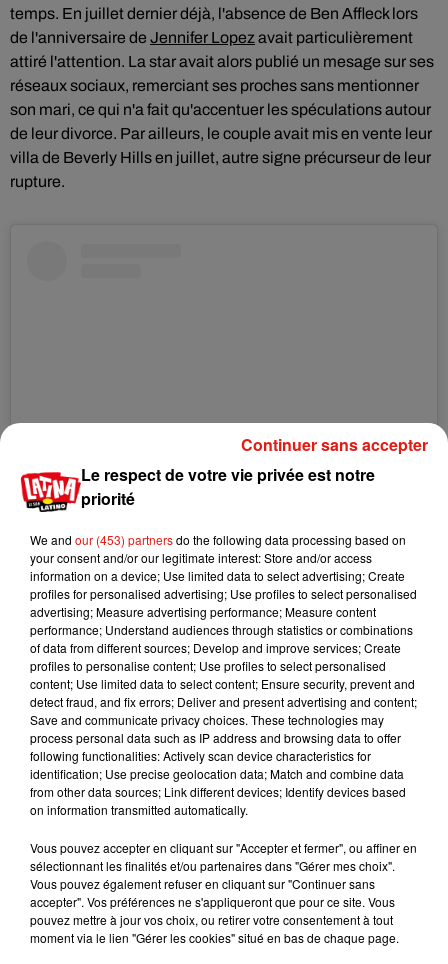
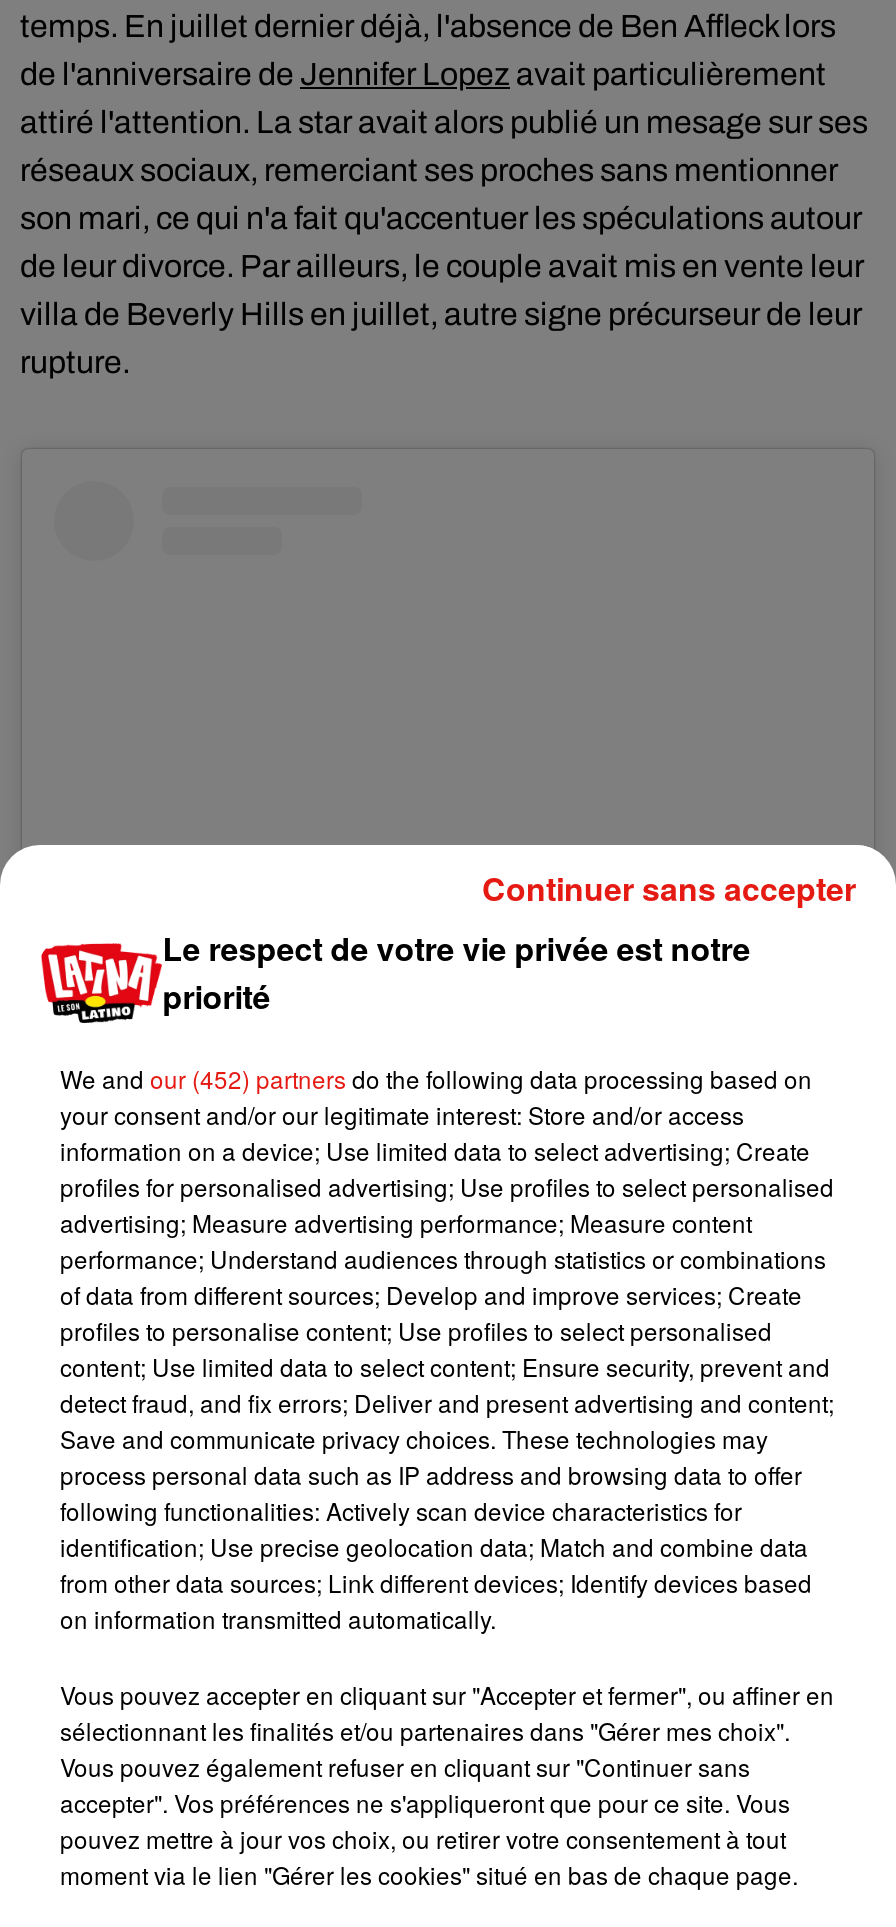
- We and our (453) partners do the following data processing based on
+ We and our (452) partners do the following data processing based on
